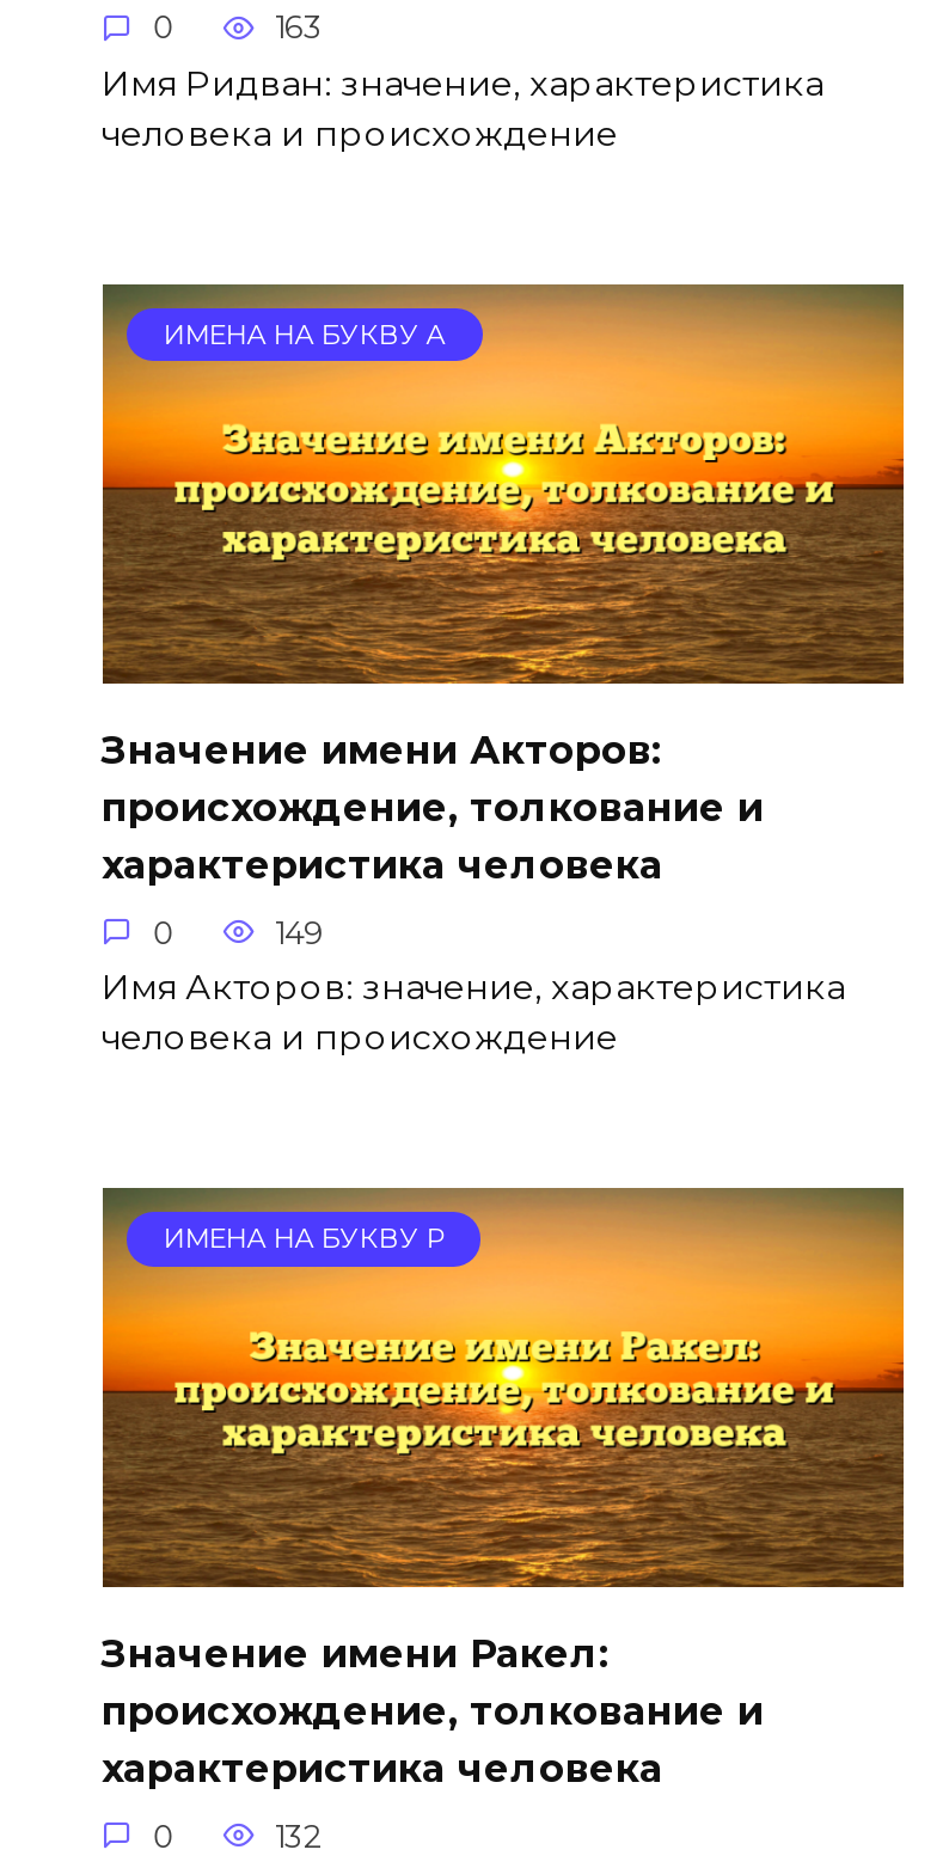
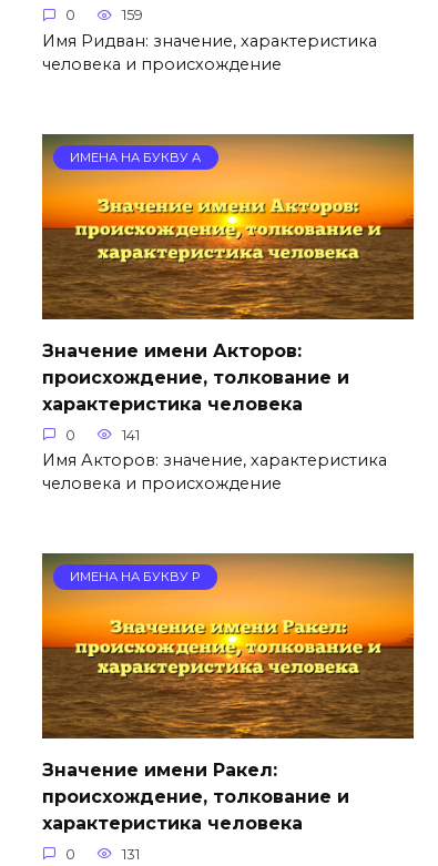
- 163
+ 159

- 149
+ 141

- 132
+ 131
